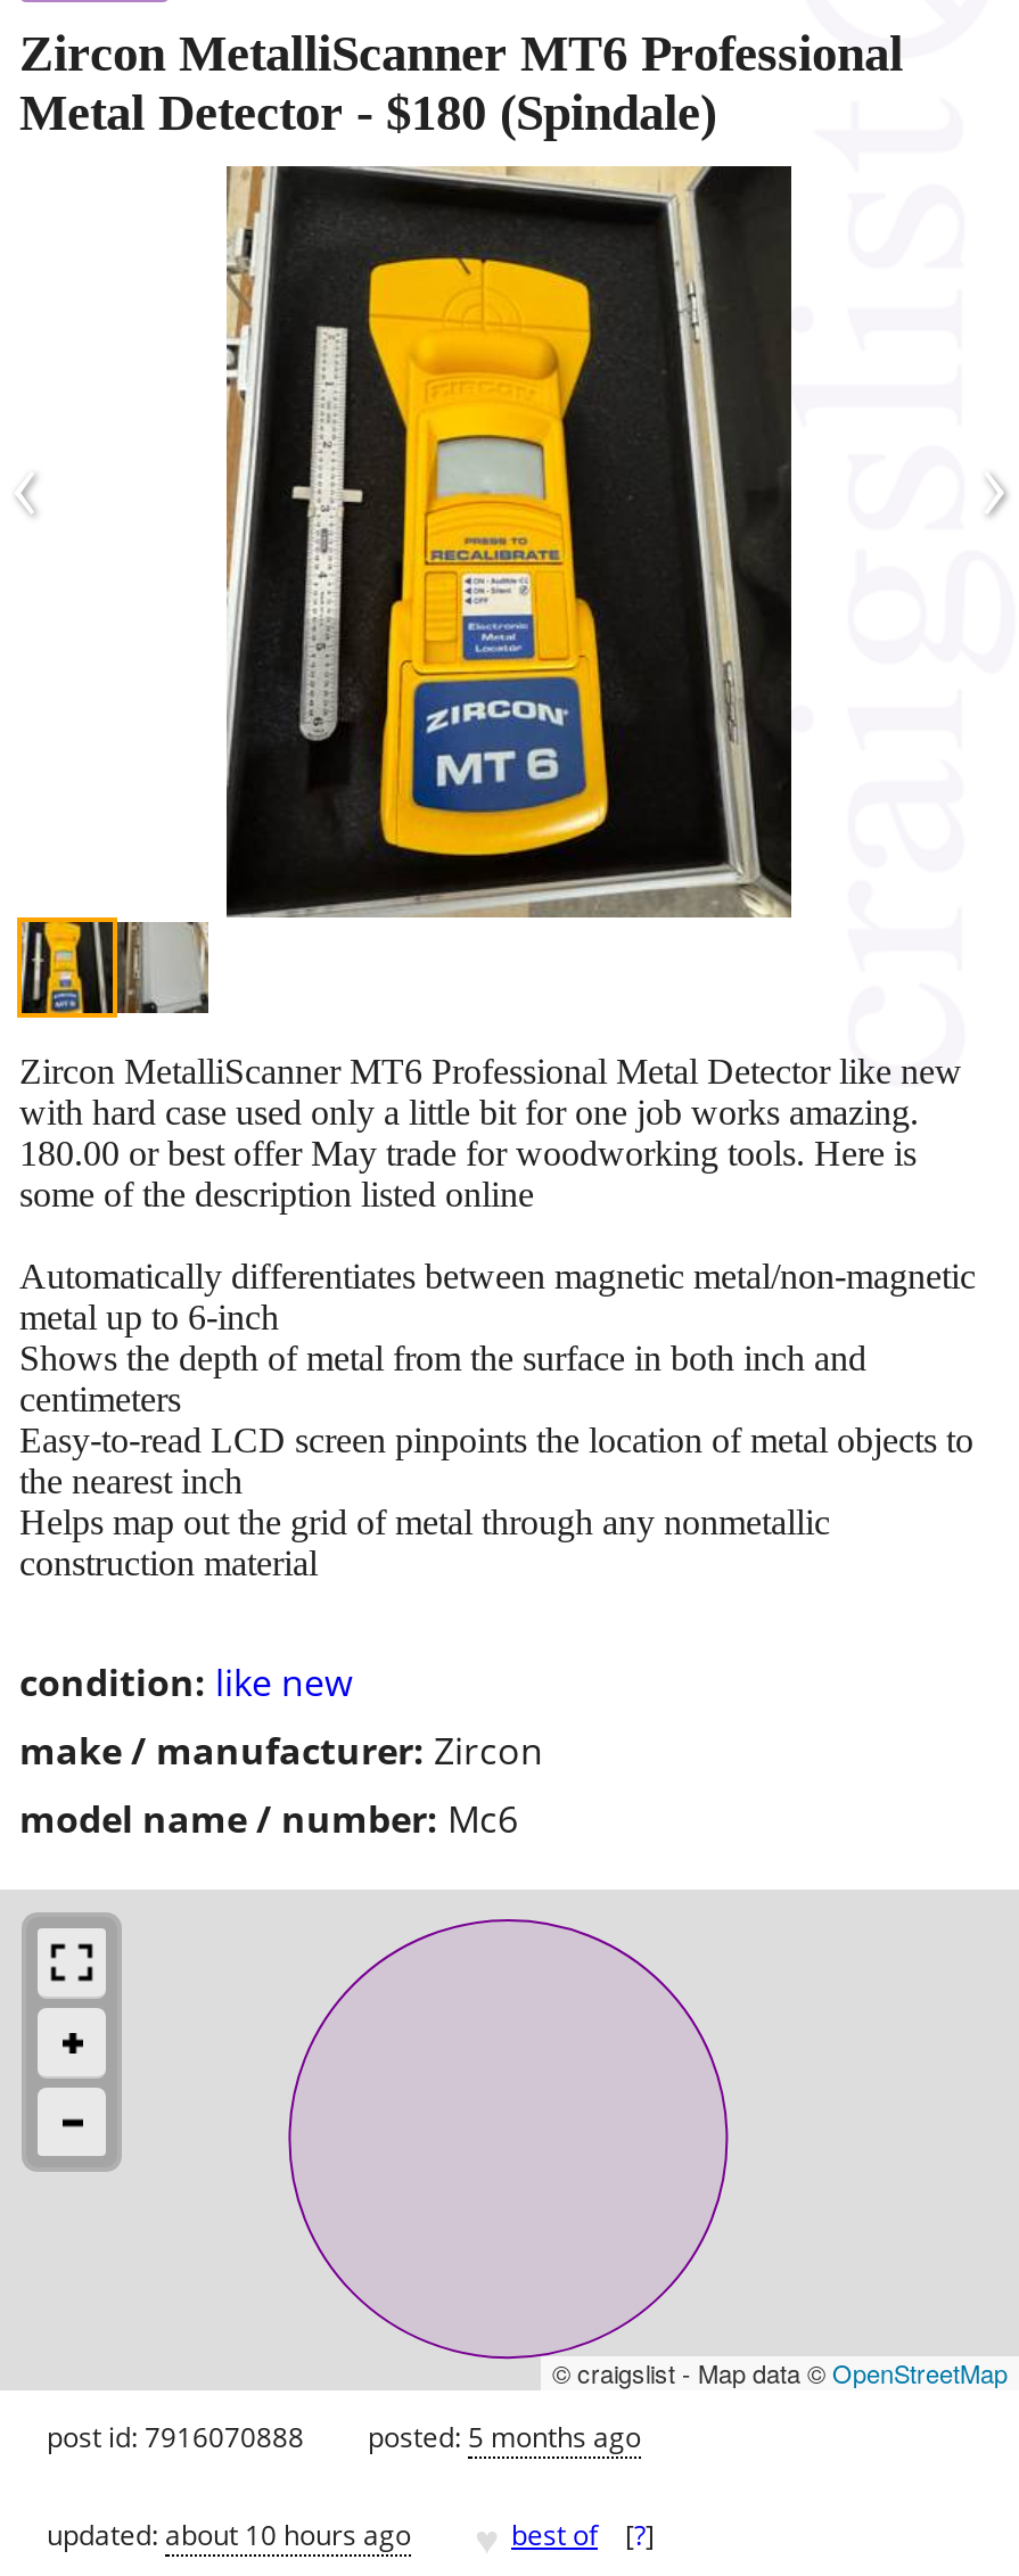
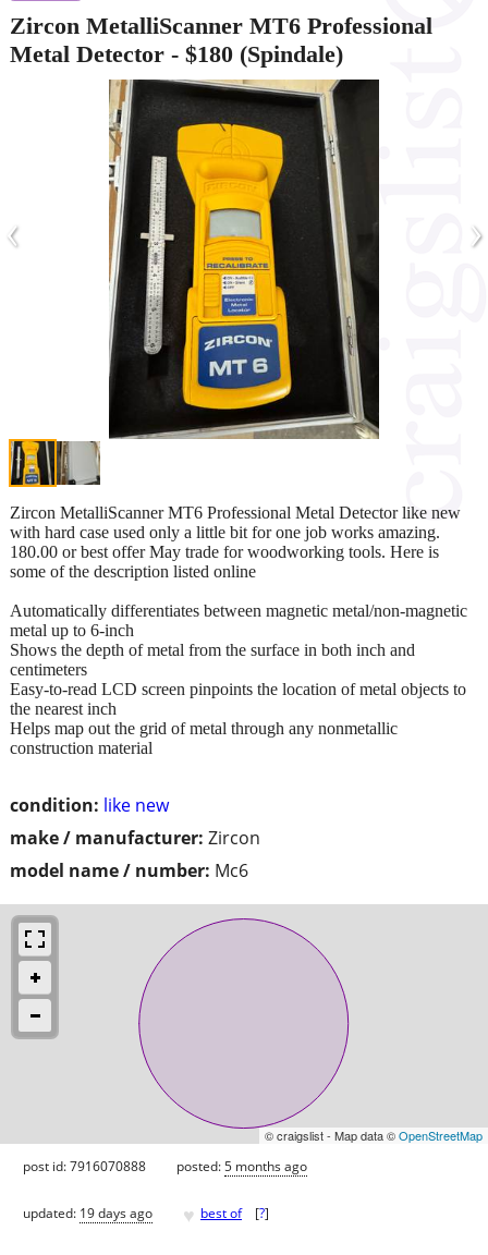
- updated: about 10 hours ago
+ updated: 19 days ago
